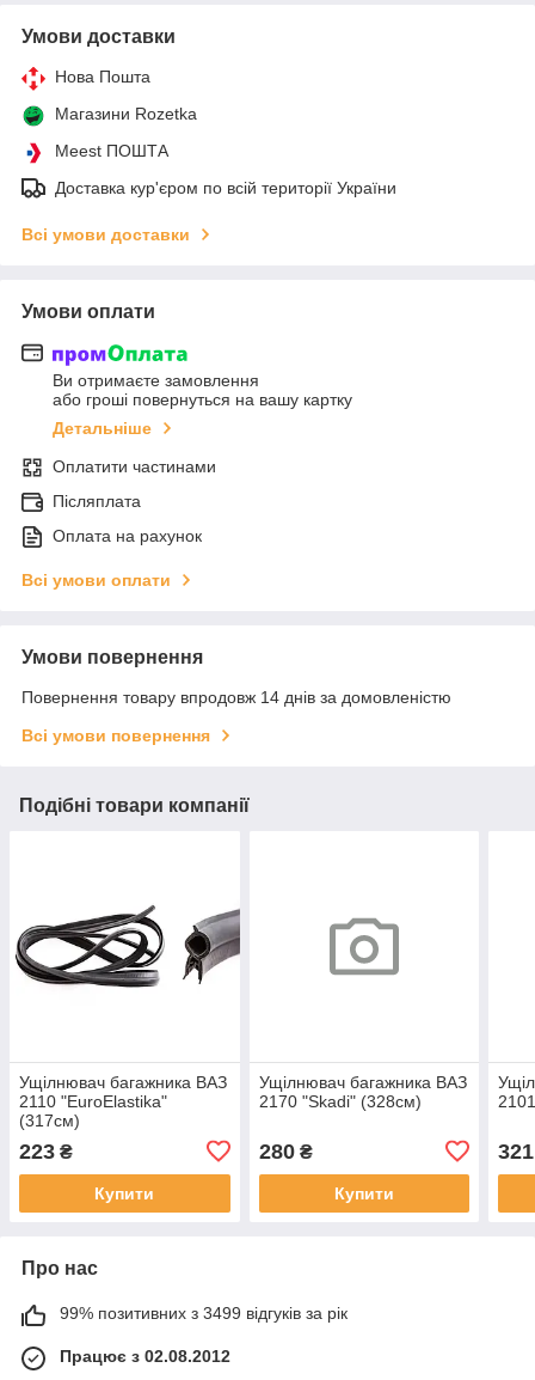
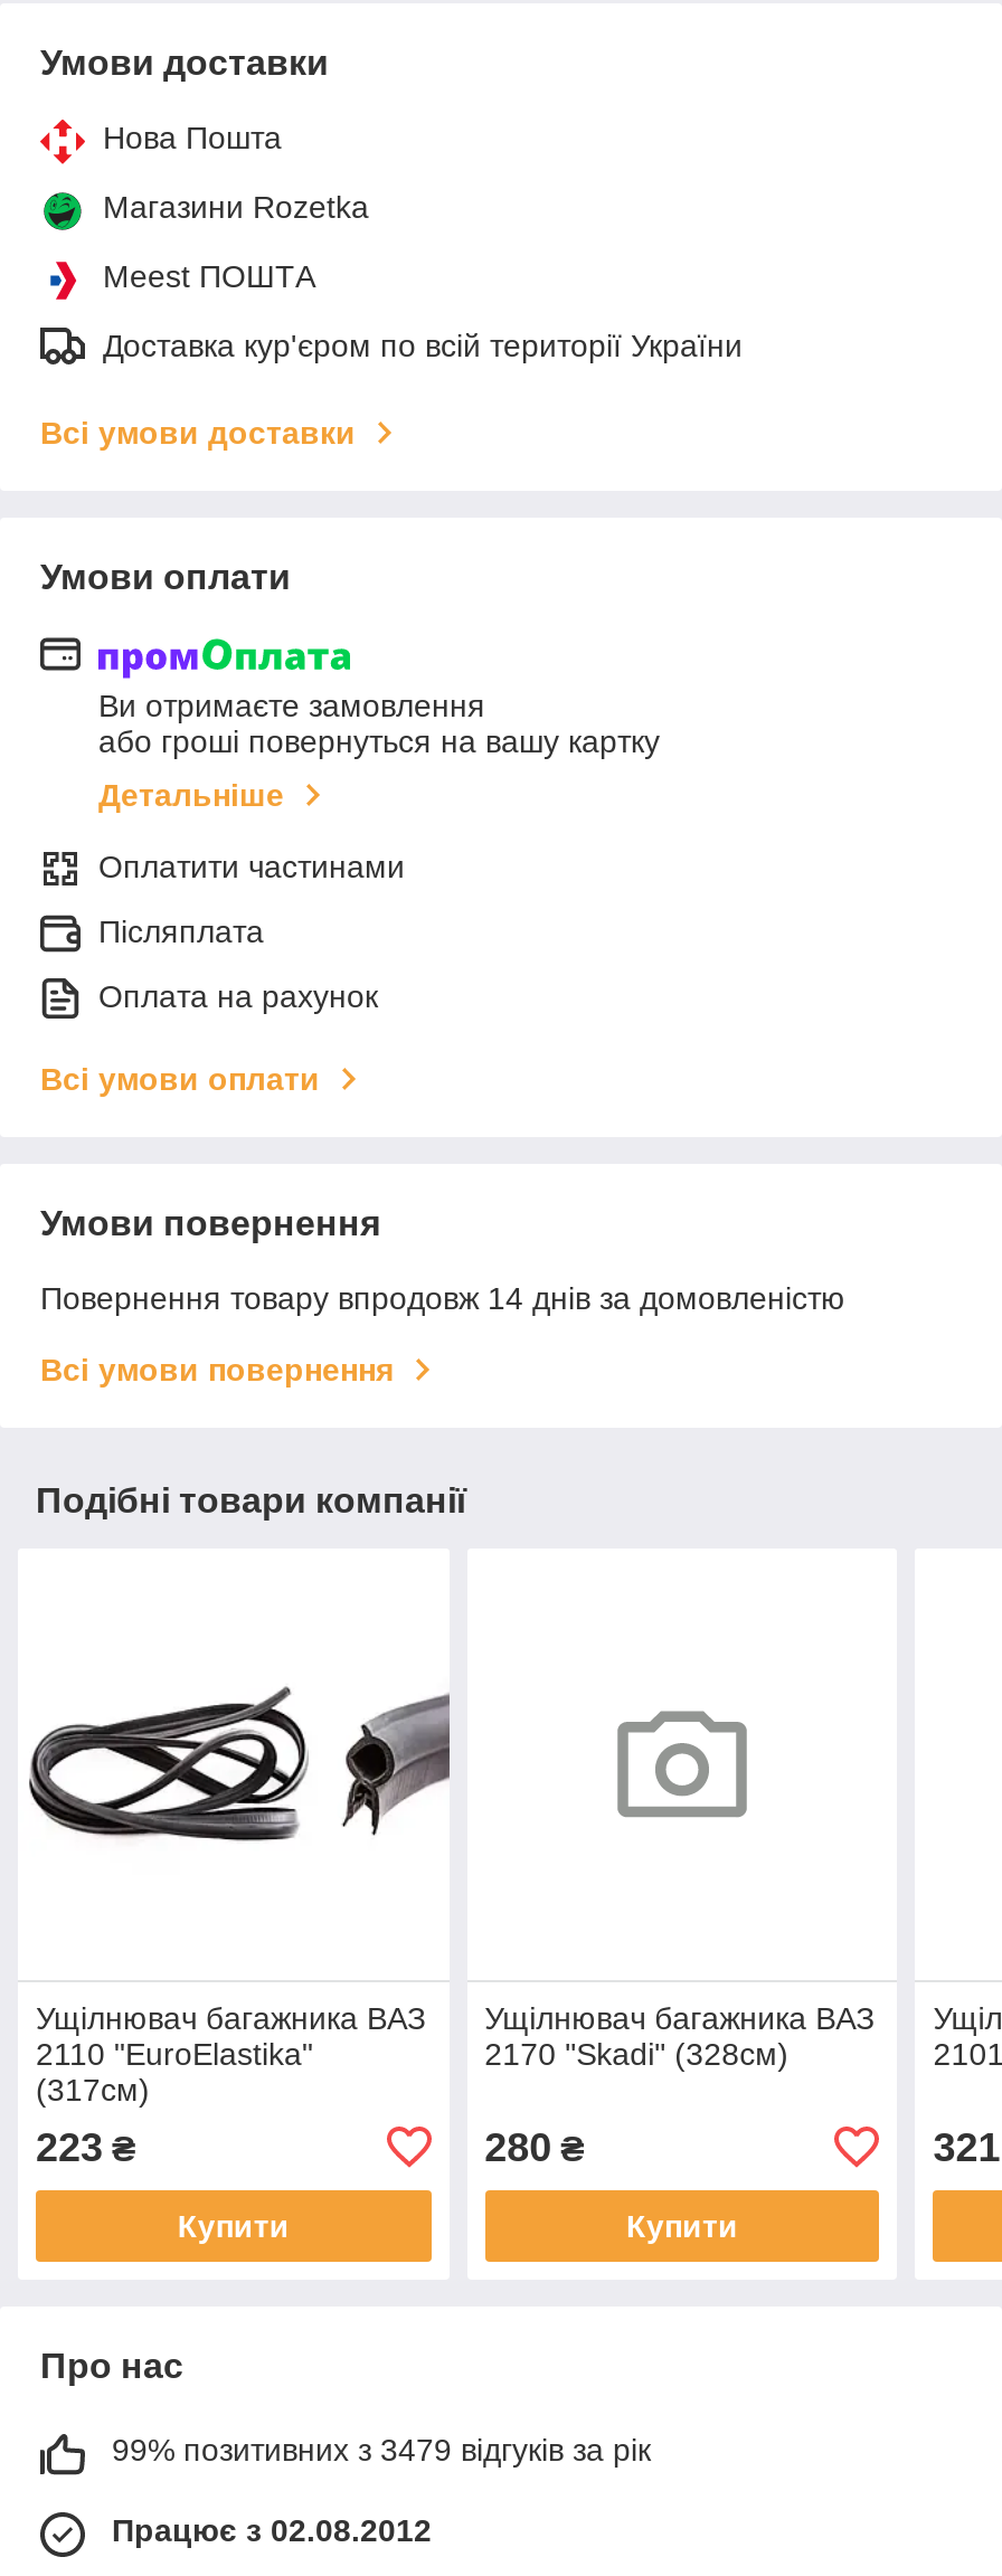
- 99% позитивних з 3499 відгуків за рік
+ 99% позитивних з 3479 відгуків за рік
